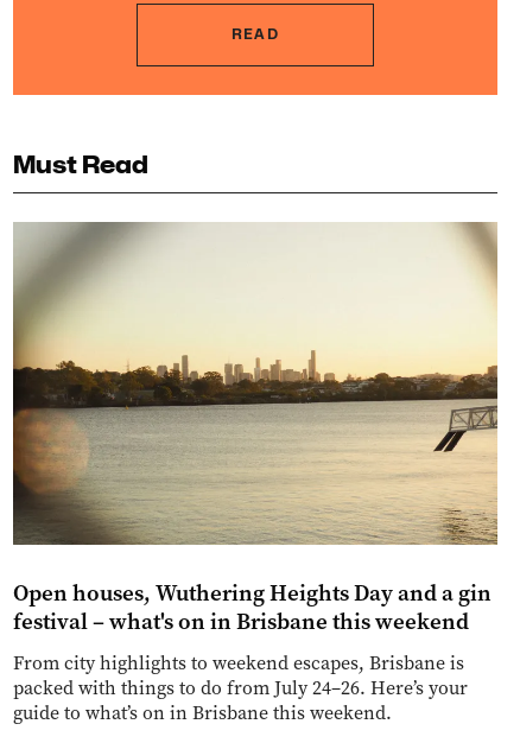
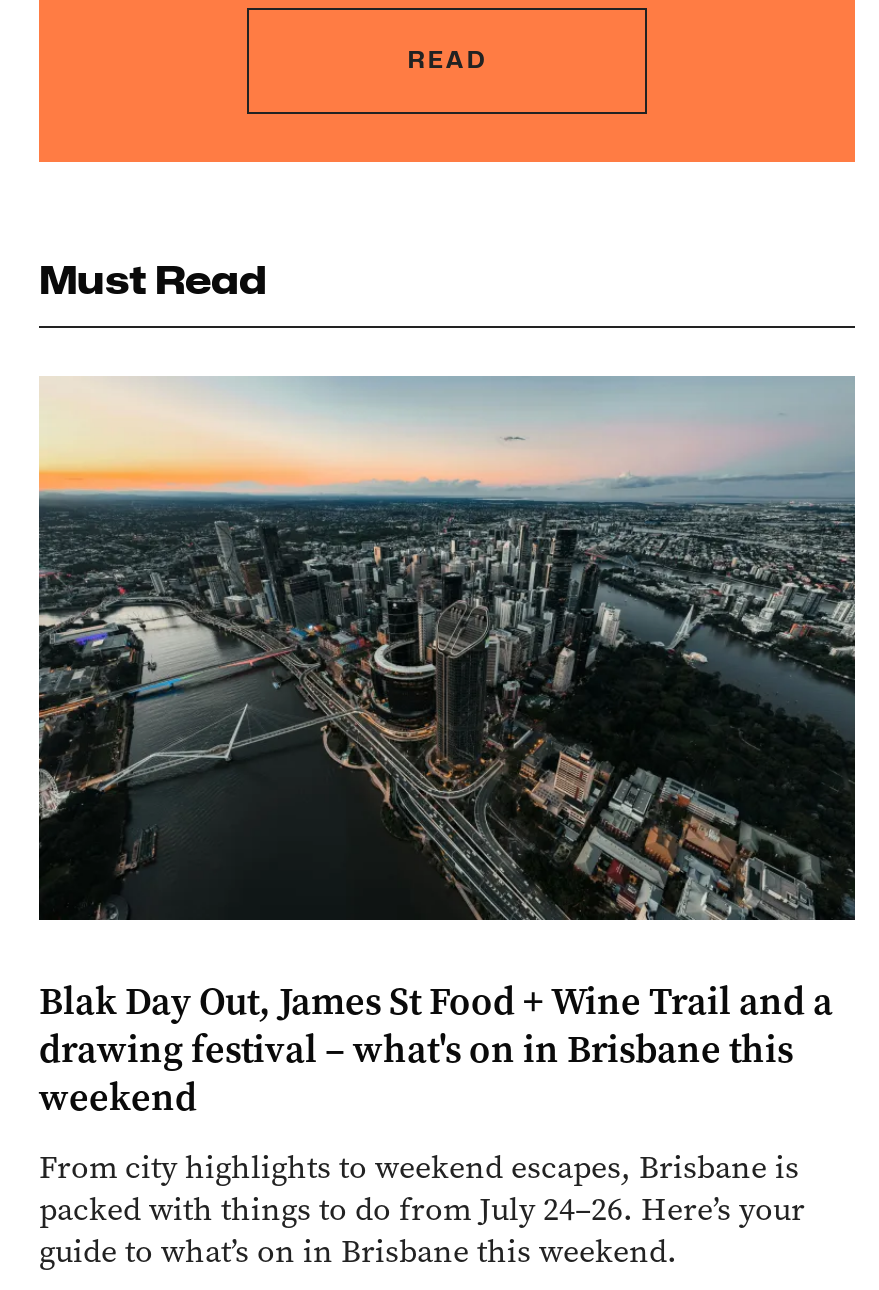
- [image]
- Open houses, Wuthering Heights Day and a gin
- festival – what's on in Brisbane this weekend
+ [image]
+ Blak Day Out, James St Food + Wine Trail and a
+ drawing festival – what's on in Brisbane this
+ weekend
